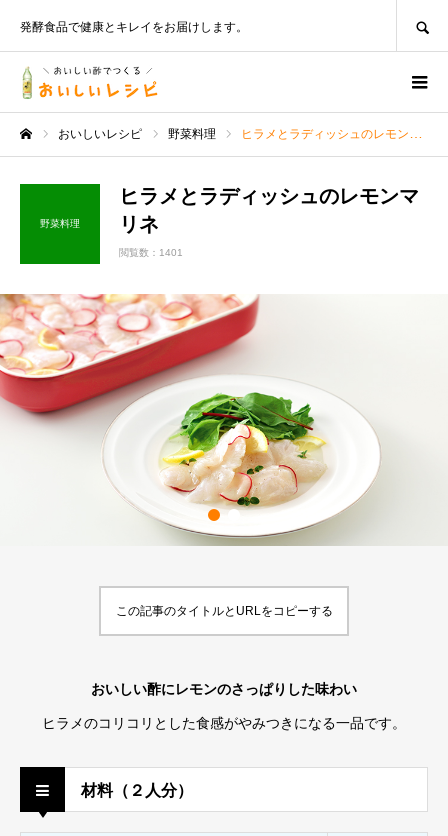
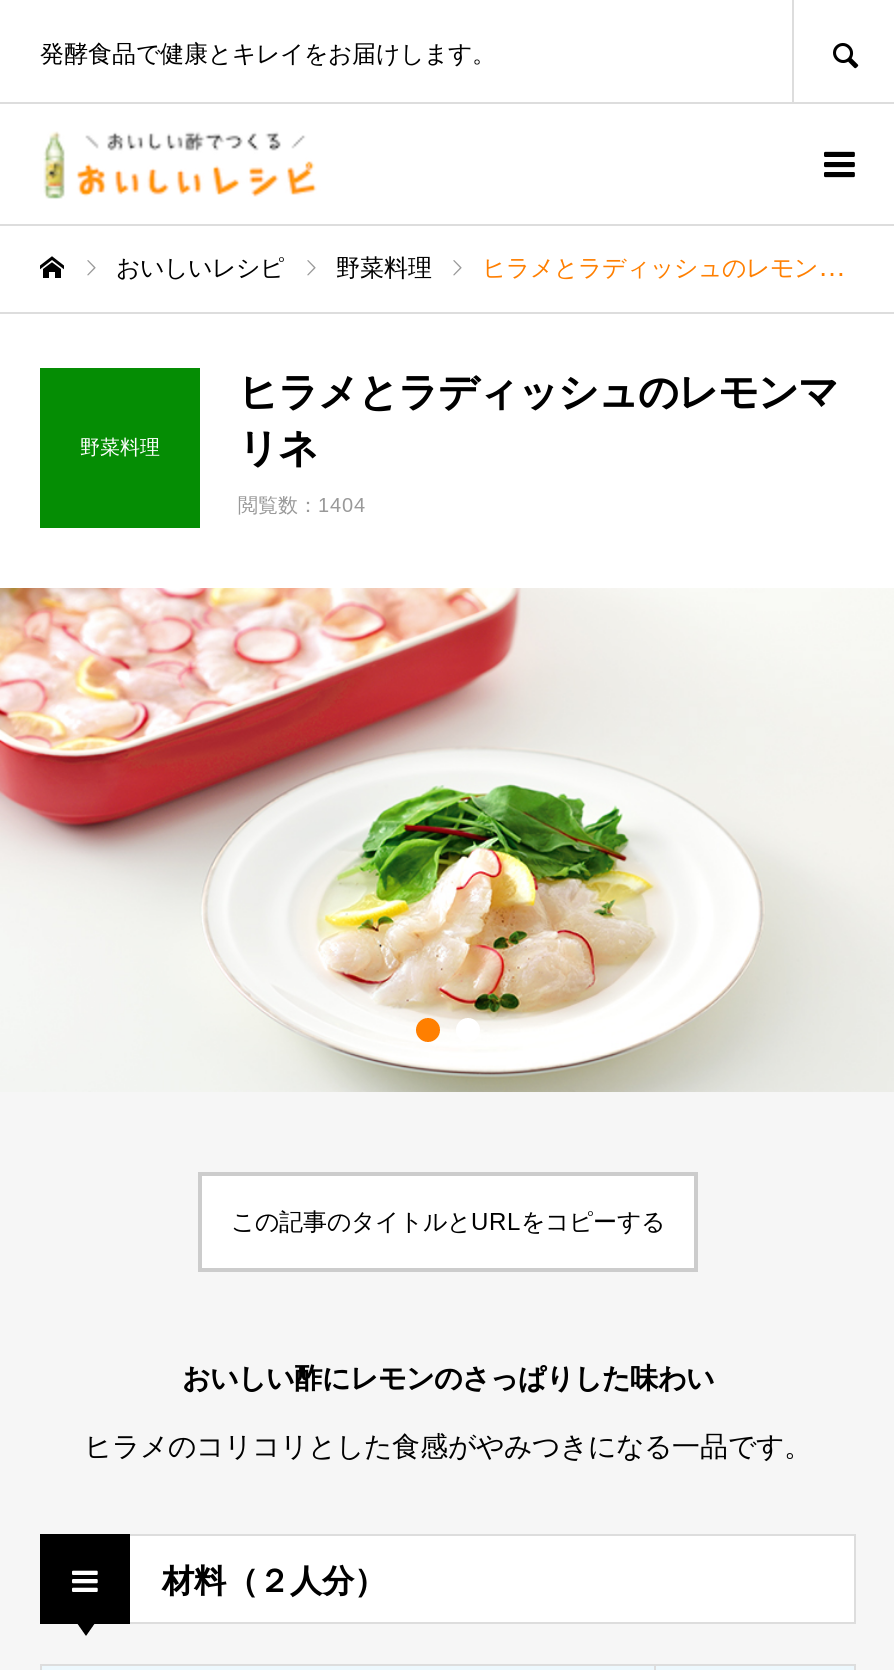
- 閲覧数：1401
+ 閲覧数：1404
